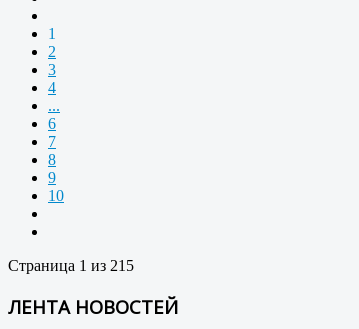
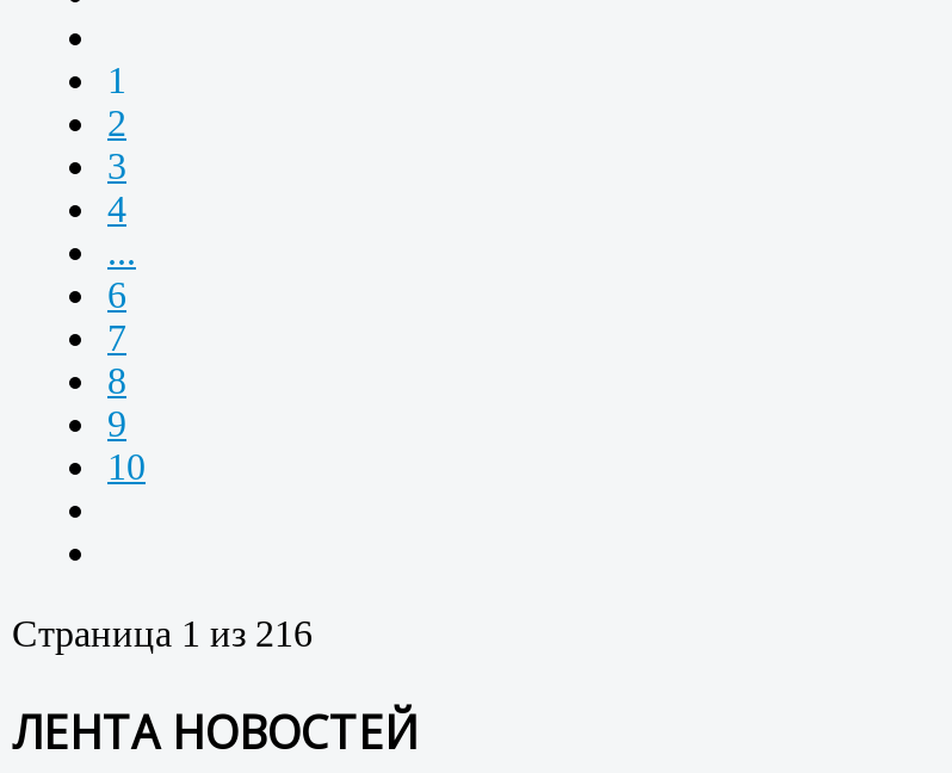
- Страница 1 из 215
+ Страница 1 из 216
